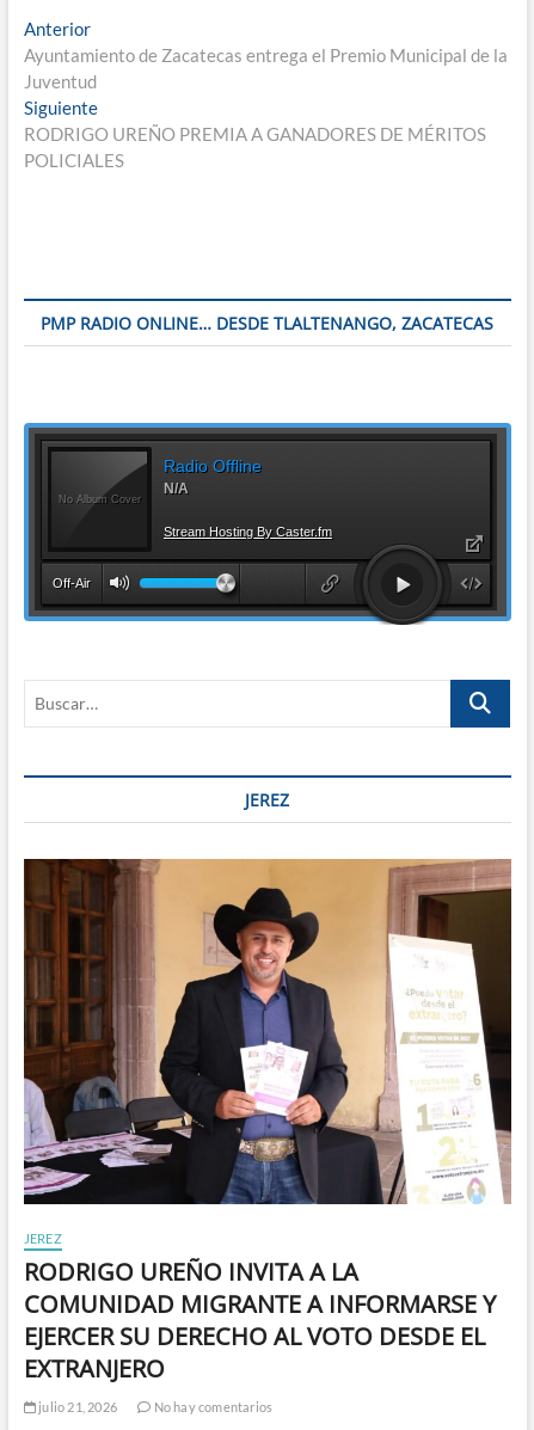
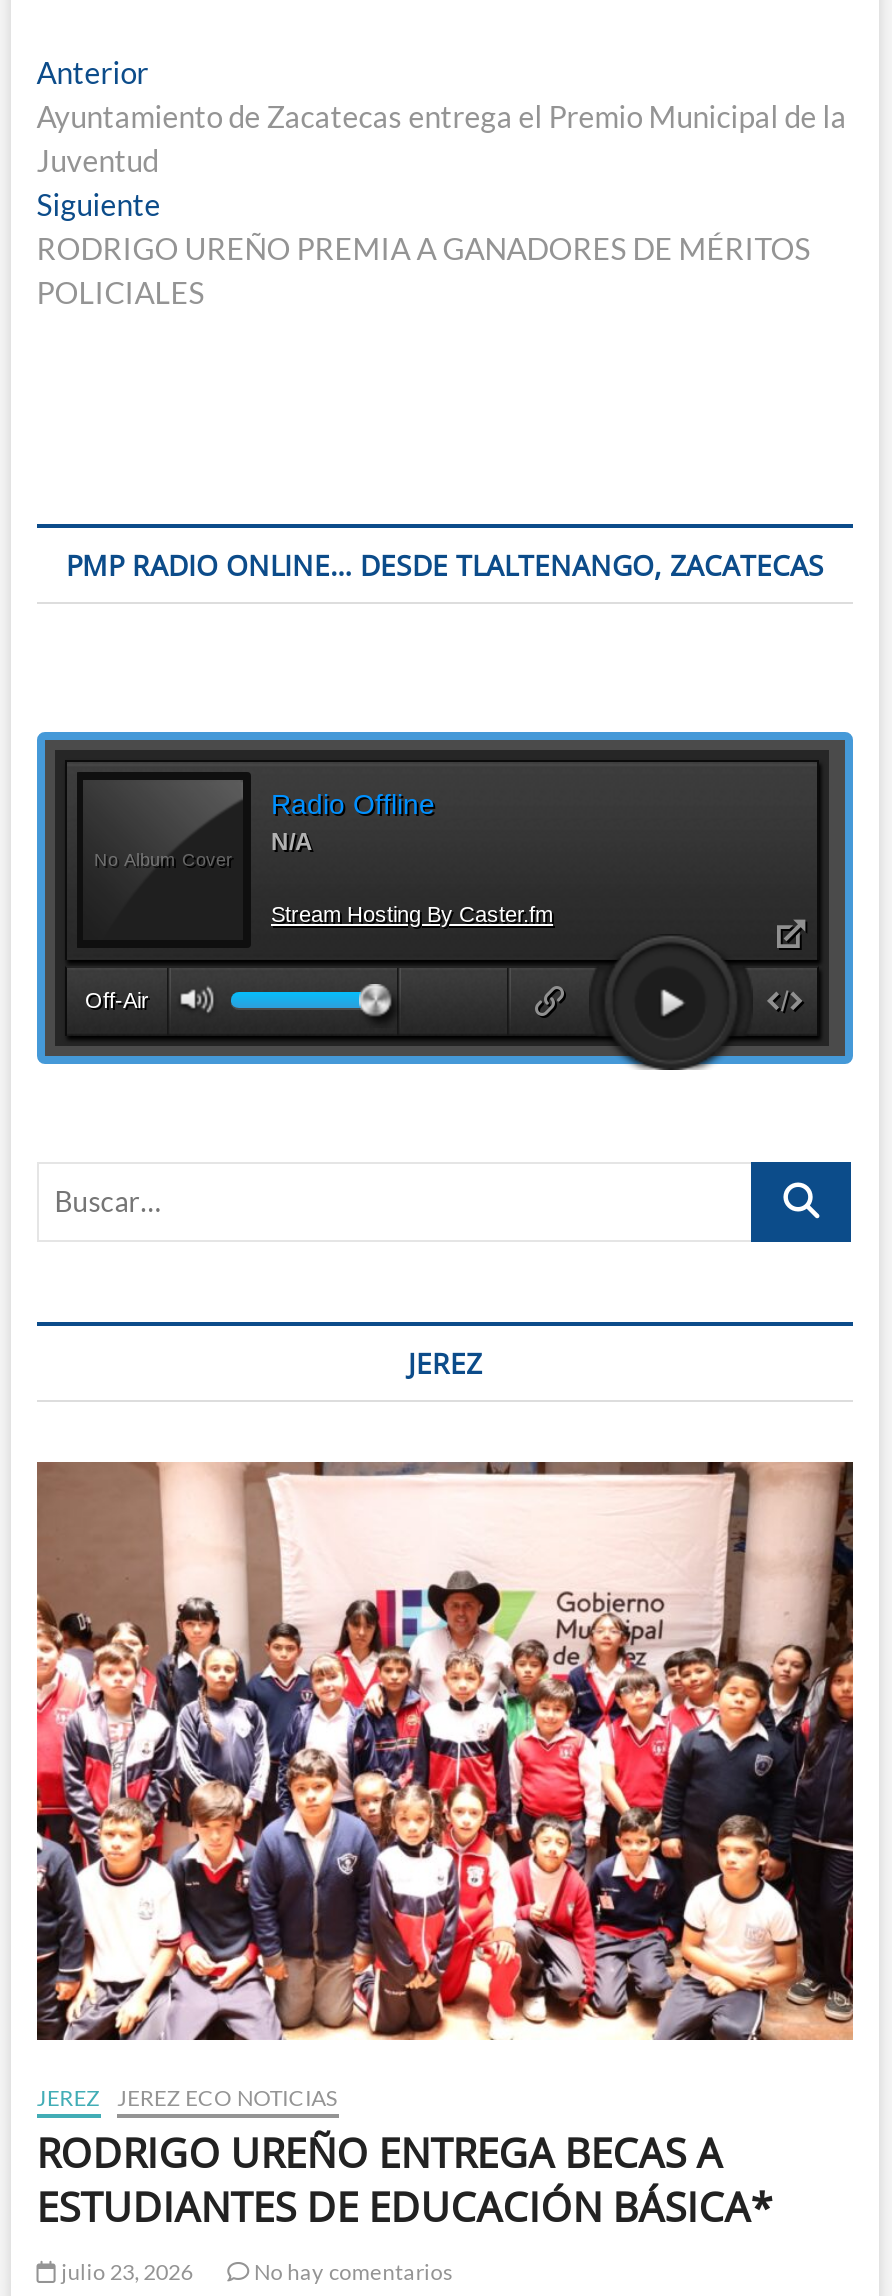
- [image]
+ [image]

- RODRIGO UREÑO INVITA A LA
- COMUNIDAD MIGRANTE A INFORMARSE Y
- EJERCER SU DERECHO AL VOTO DESDE EL
- EXTRANJERO
- julio 21, 2026
+ JEREZ ECO NOTICIAS
+ RODRIGO UREÑO ENTREGA BECAS A
+ ESTUDIANTES DE EDUCACIÓN BÁSICA*
+ julio 23, 2026
